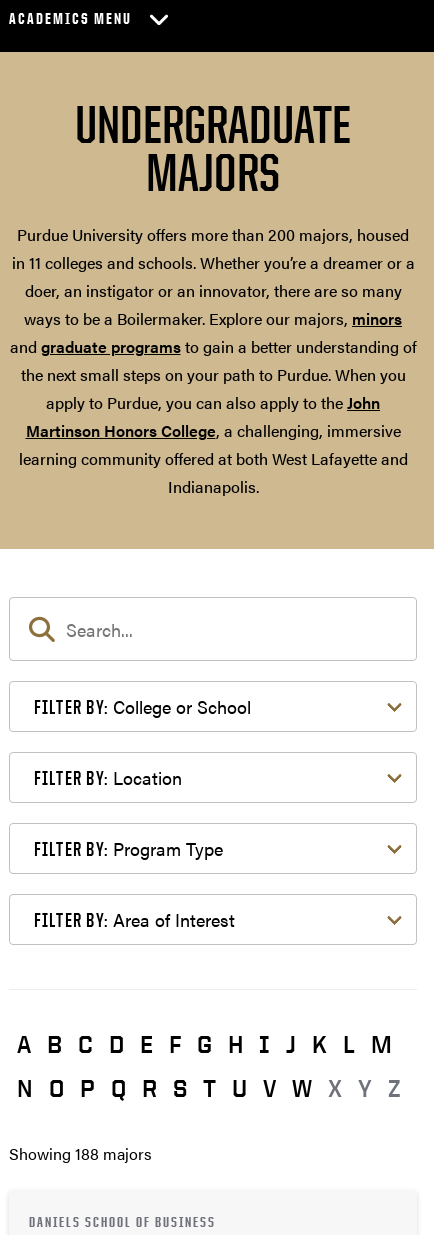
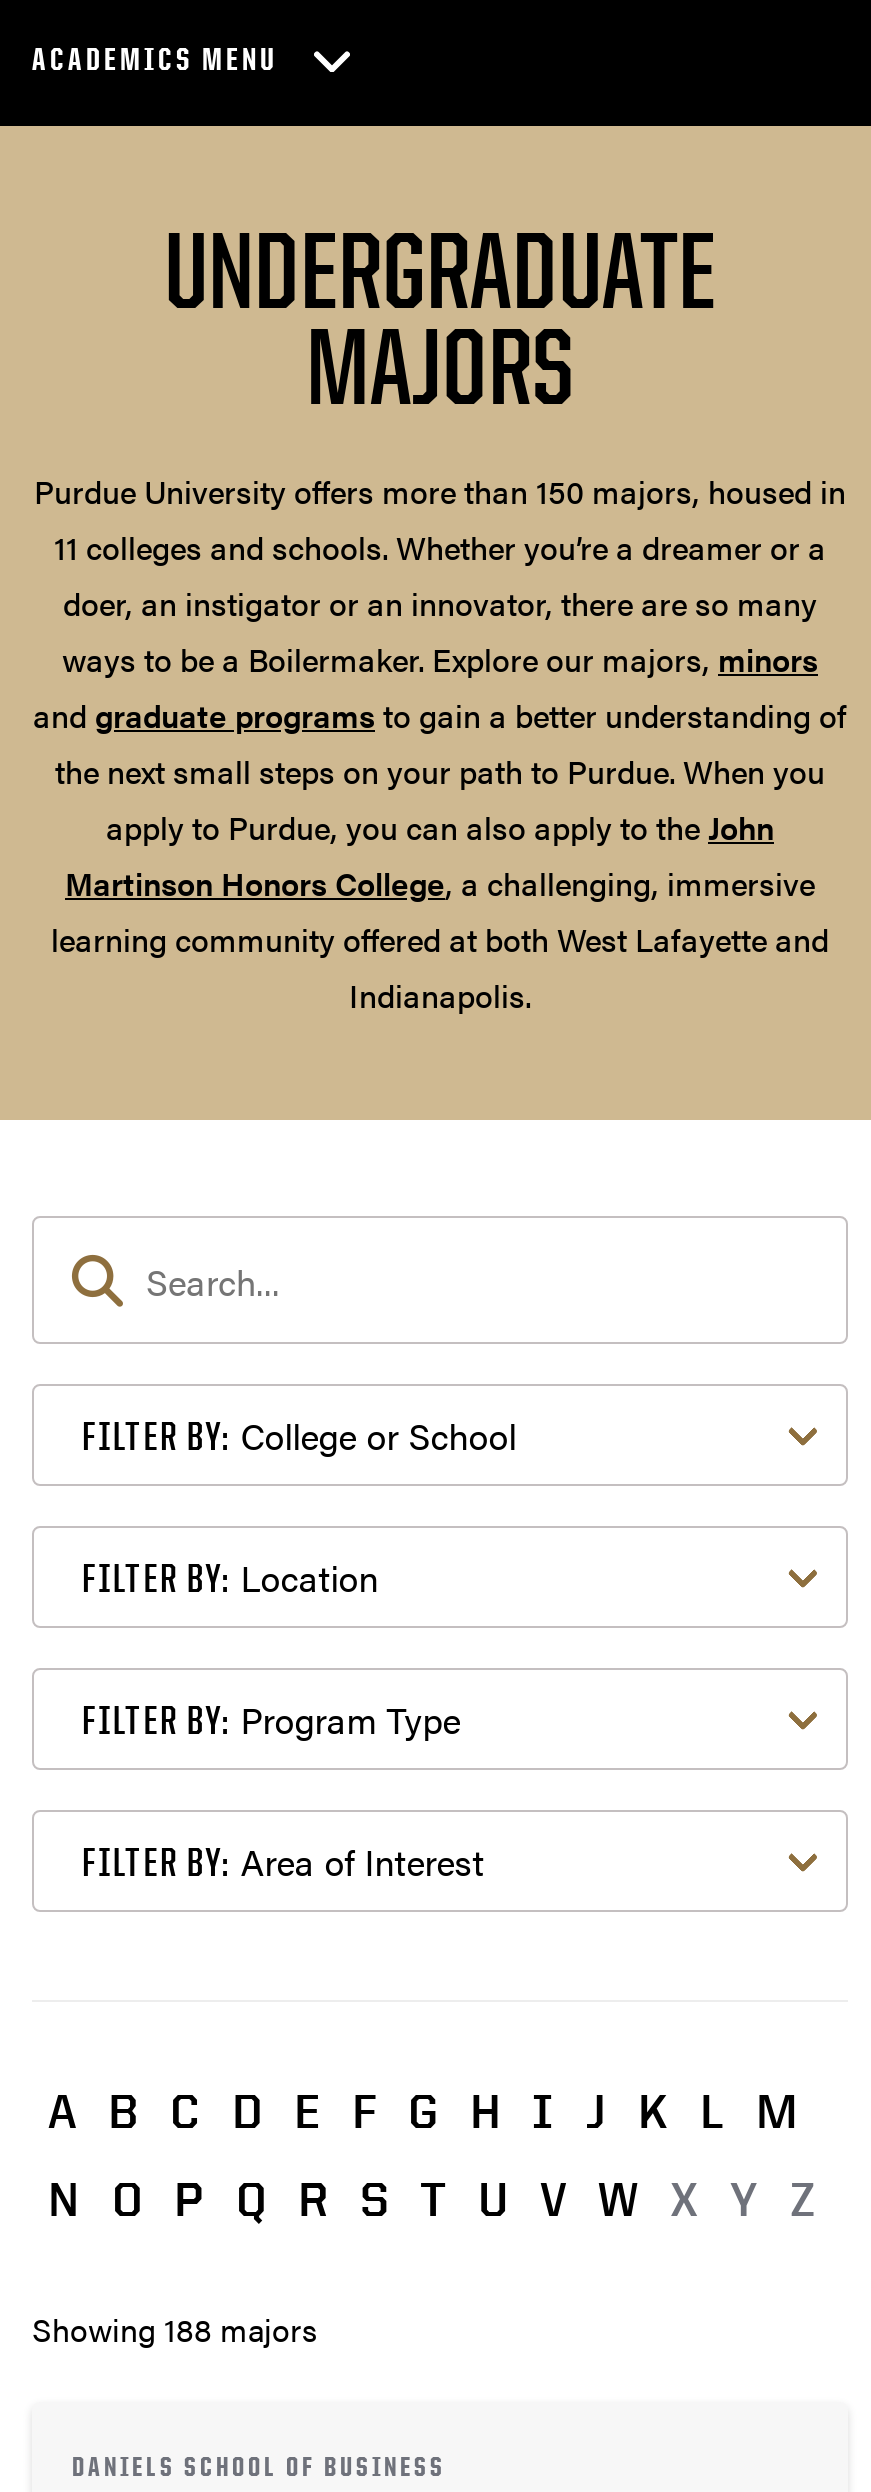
- Purdue University offers more than 200 majors, housed
- in 11 colleges and schools. Whether you’re a dreamer or a
+ Purdue University offers more than 150 majors, housed in
+ 11 colleges and schools. Whether you’re a dreamer or a
